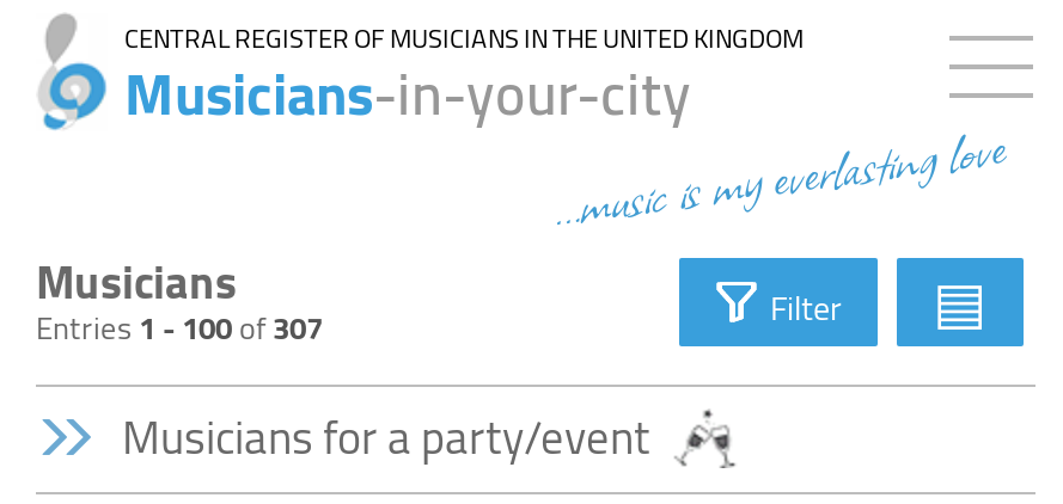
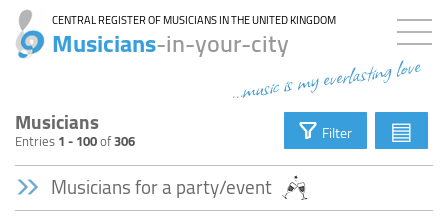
- Entries1 - 100of307
+ Entries1 - 100of306
